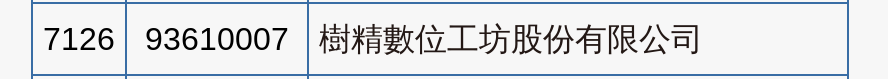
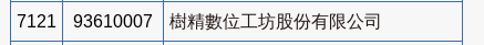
- 7126 93610007 樹精數位工坊股份有限公司
+ 7121 93610007 樹精數位工坊股份有限公司
